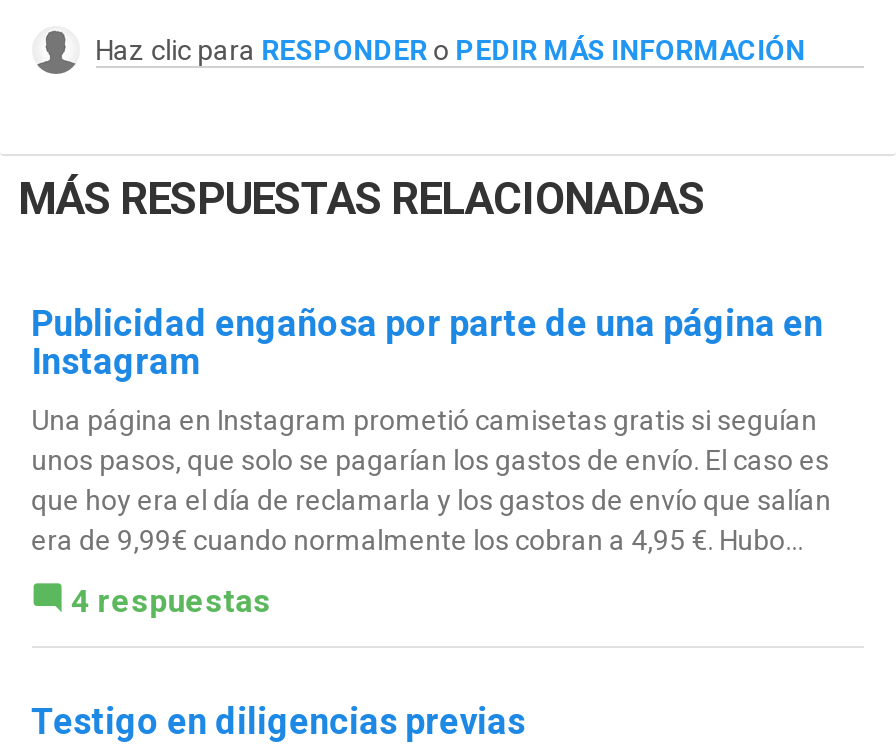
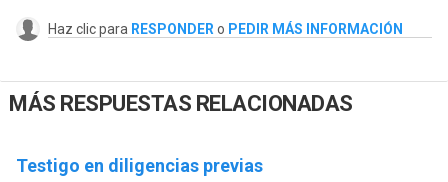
- Publicidad engañosa por parte de una página en
- Instagram
- Una página en Instagram prometió camisetas gratis si seguían
- unos pasos, que solo se pagarían los gastos de envío. El caso es
- que hoy era el día de reclamarla y los gastos de envío que salían
- era de 9,99€ cuando normalmente los cobran a 4,95 €. Hubo...
- 4 respuestas
